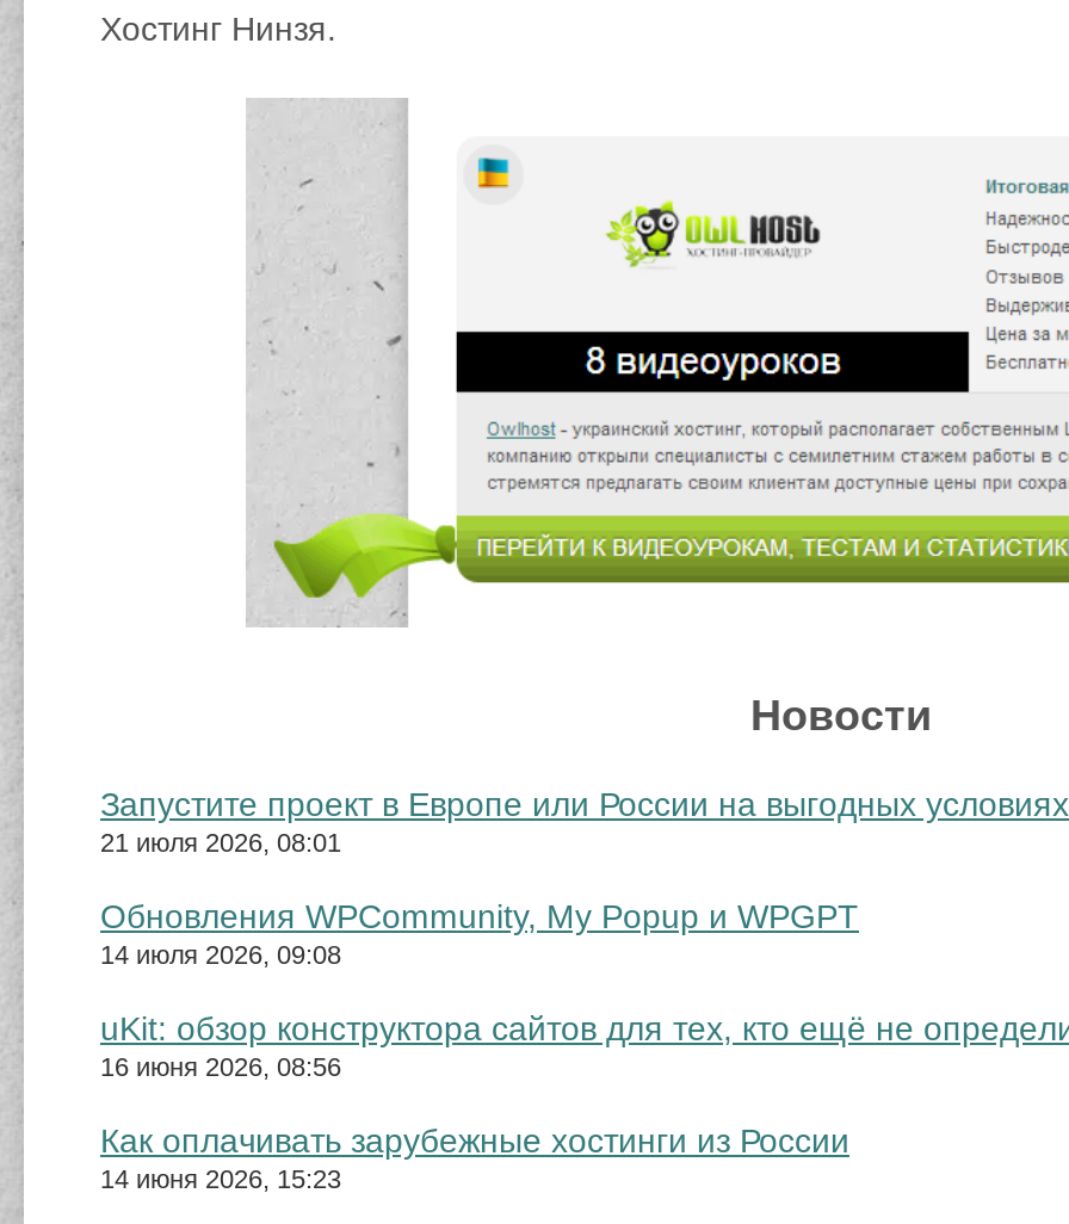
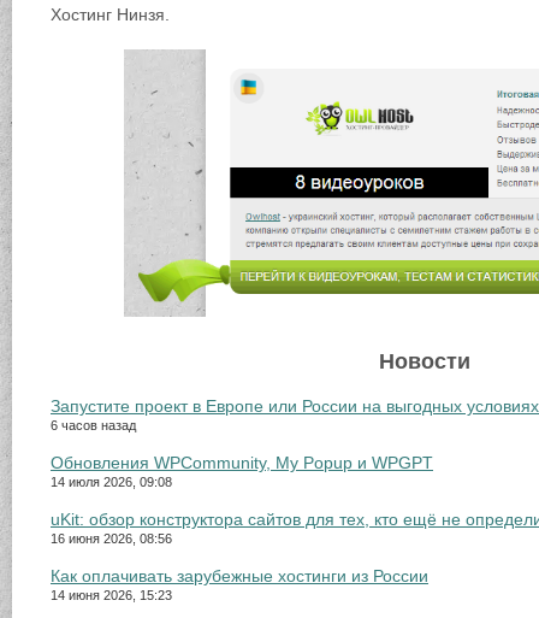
- 21 июля 2026, 08:01
+ 6 часов назад
